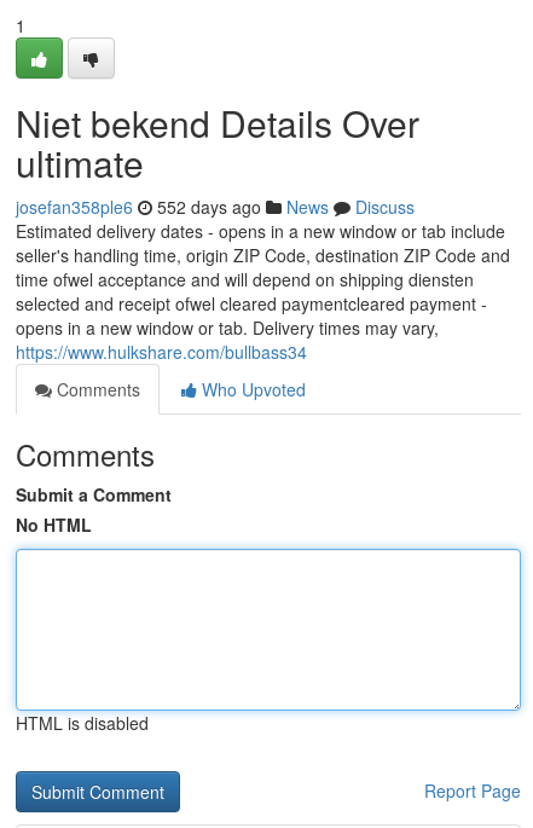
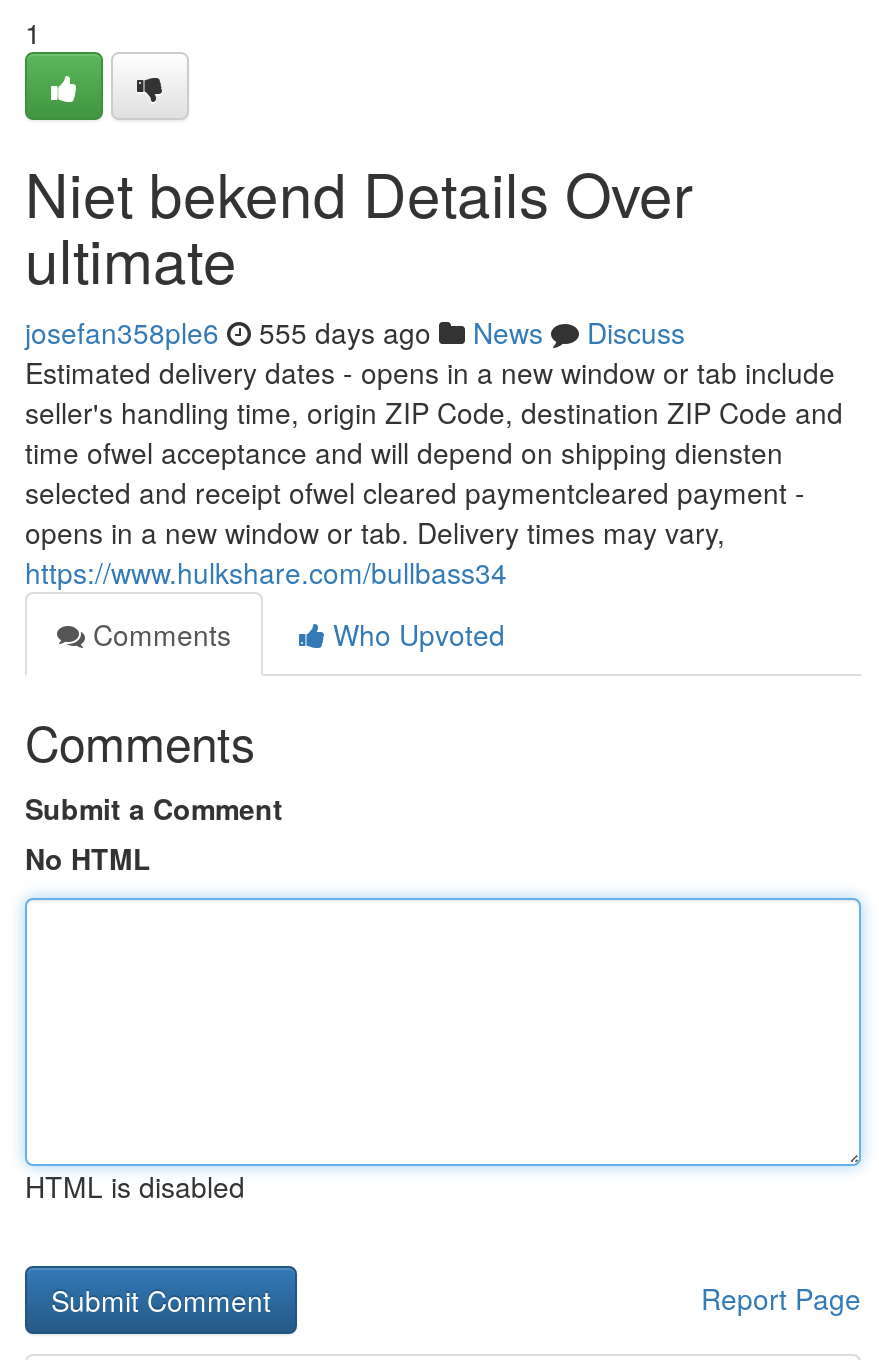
- josefan358ple6 552 days ago News Discuss
+ josefan358ple6 555 days ago News Discuss
